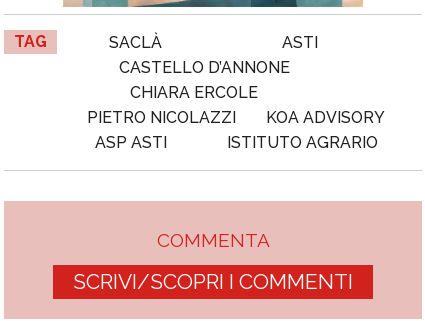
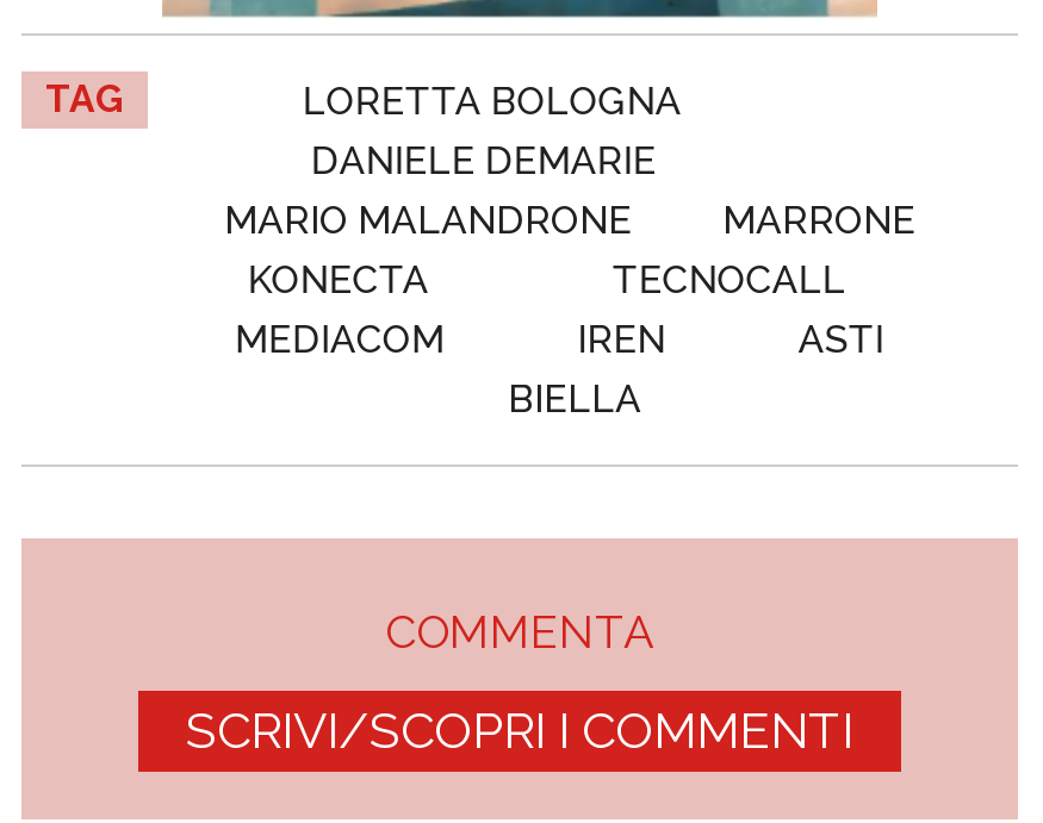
- SACLÀ
+ LORETTA BOLOGNA
+ DANIELE DEMARIE
+ MARIO MALANDRONE
+ MARRONE
+ KONECTA
+ TECNOCALL
+ MEDIACOM
+ IREN

moved down: ASTI

- CASTELLO D’ANNONE
- CHIARA ERCOLE
- PIETRO NICOLAZZI
- KOA ADVISORY
- ASP ASTI
- ISTITUTO AGRARIO
+ BIELLA
